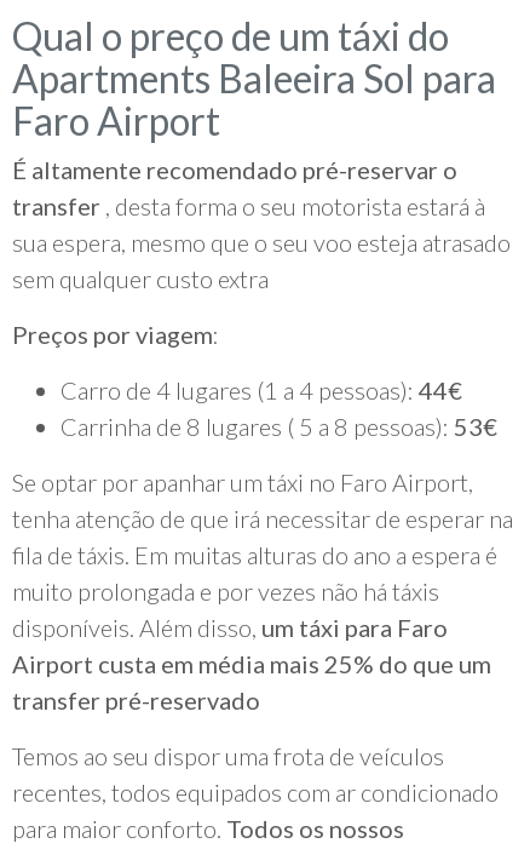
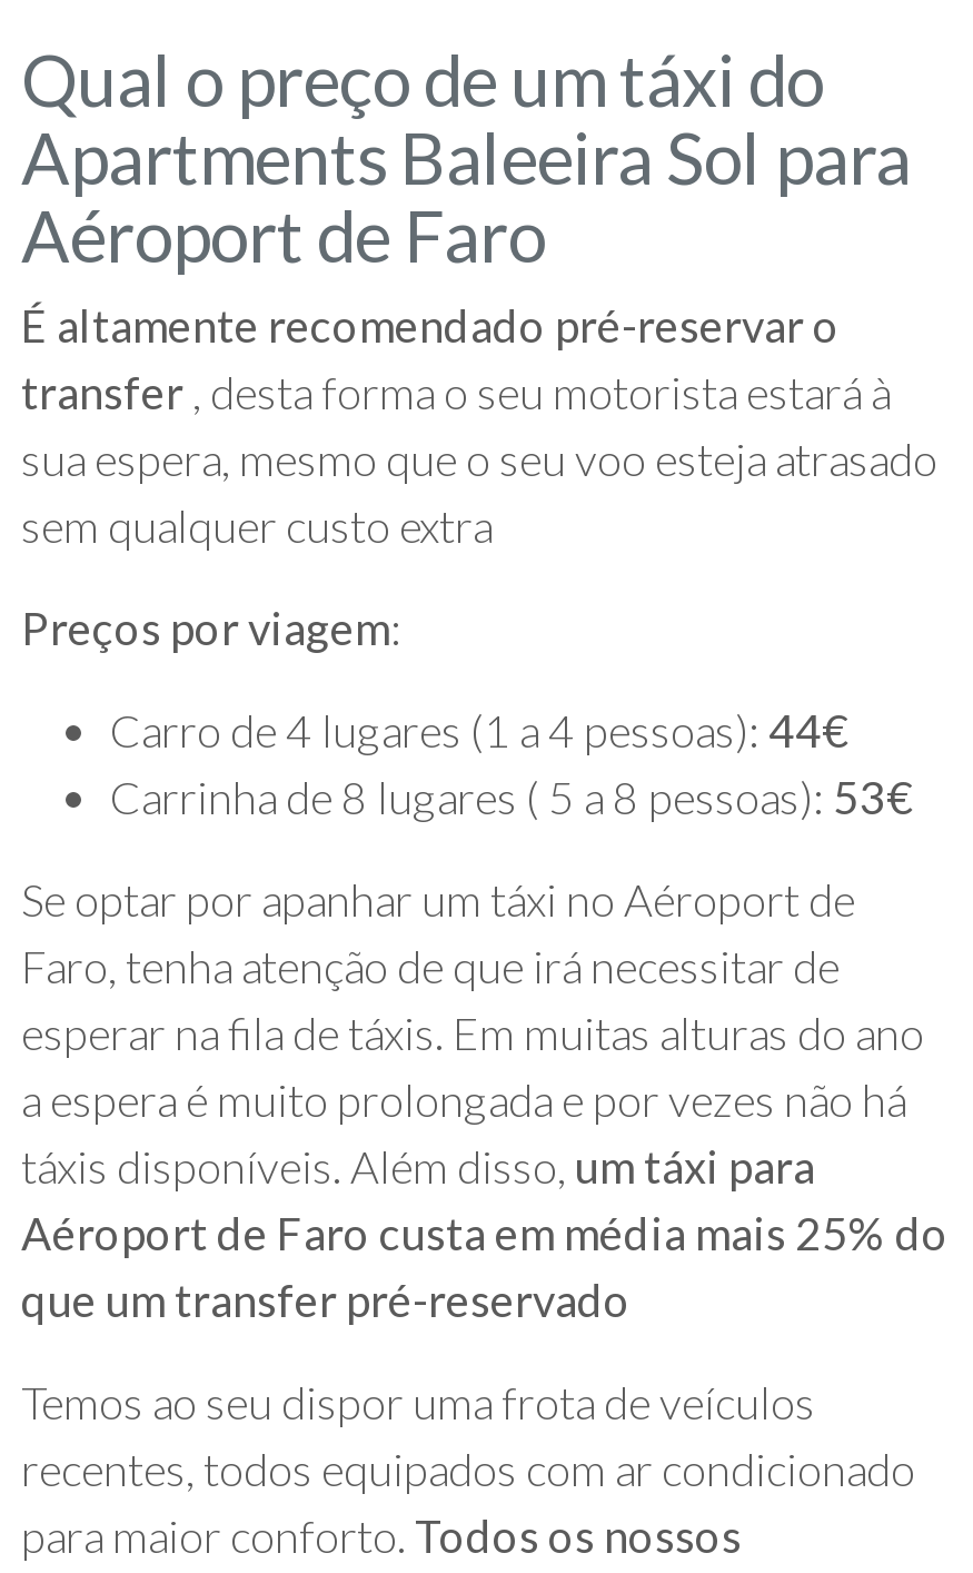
- Faro Airport
+ Aéroport de Faro

- Se optar por apanhar um táxi no Faro Airport,
- tenha atenção de que irá necessitar de esperar na
- fila de táxis. Em muitas alturas do ano a espera é
- muito prolongada e por vezes não há táxis
- disponíveis. Além disso, um táxi para Faro
- Airport custa em média mais 25% do que um
- transfer pré-reservado
+ Se optar por apanhar um táxi no Aéroport de
+ Faro, tenha atenção de que irá necessitar de
+ esperar na fila de táxis. Em muitas alturas do ano
+ a espera é muito prolongada e por vezes não há
+ táxis disponíveis. Além disso, um táxi para
+ Aéroport de Faro custa em média mais 25% do
+ que um transfer pré-reservado
